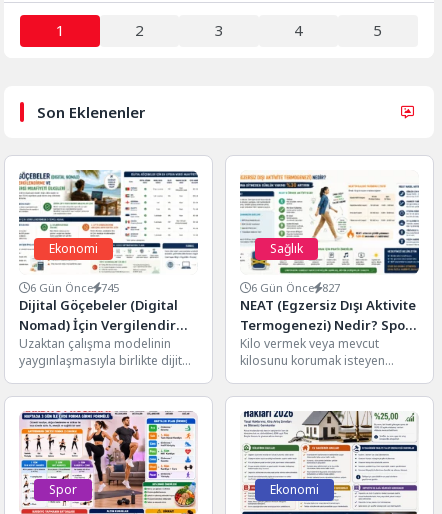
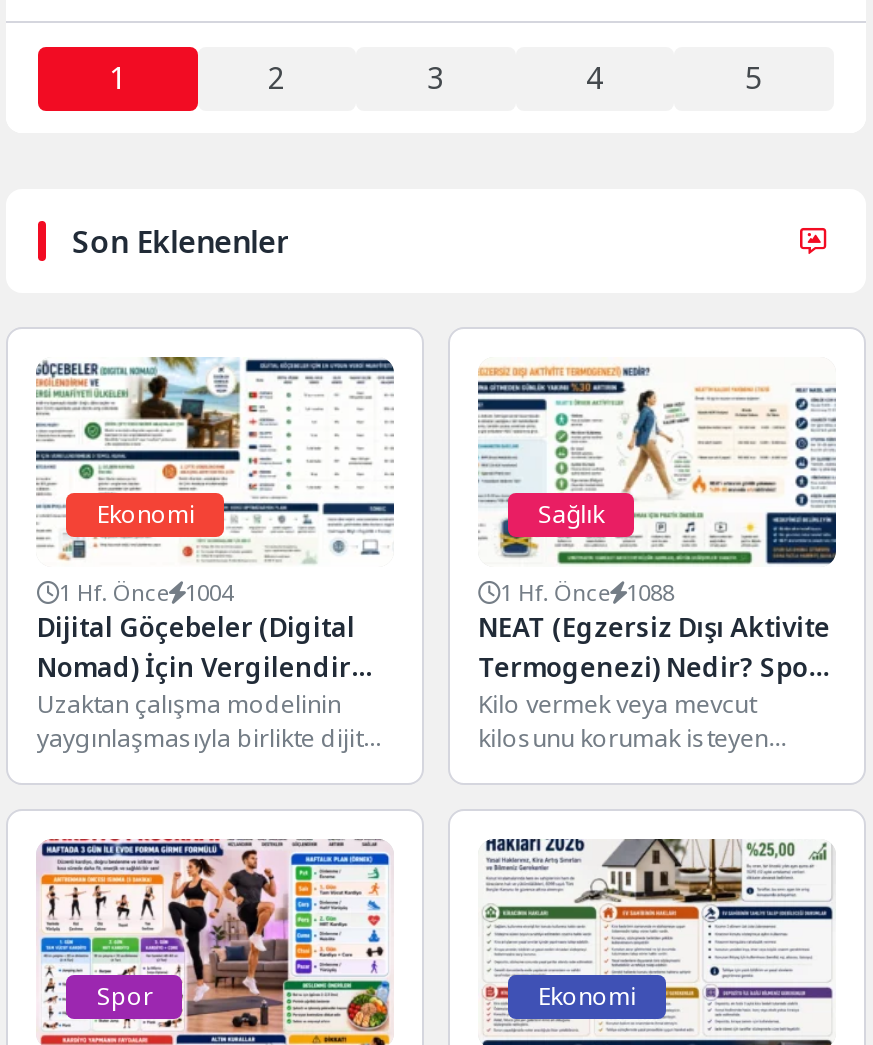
- 6 Gün Önce 745
+ 1 Hf. Önce 1004

- 6 Gün Önce 827
+ 1 Hf. Önce 1088
